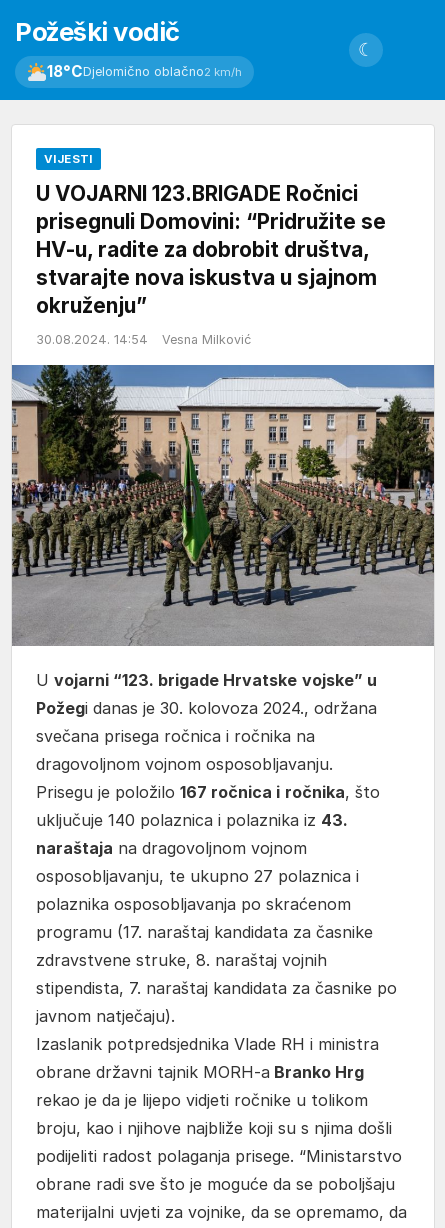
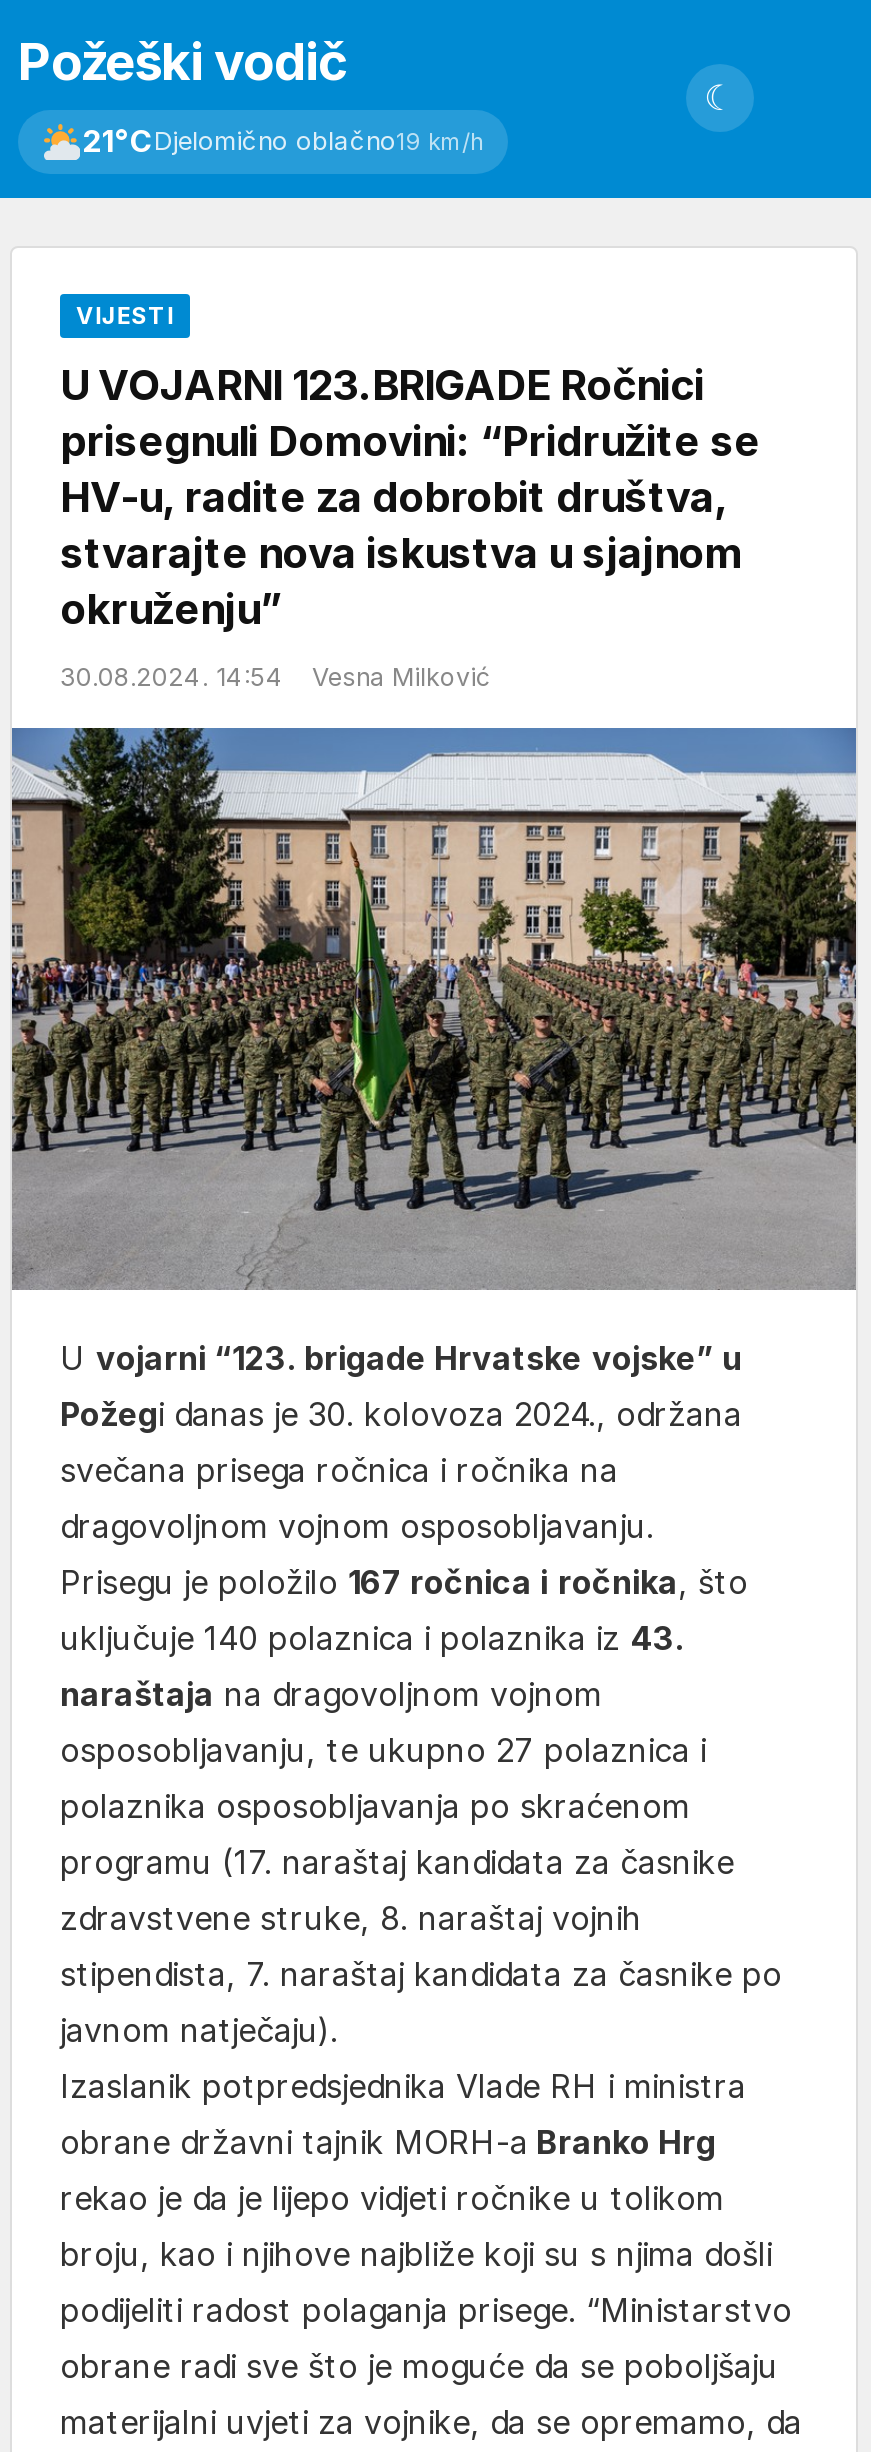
- 18°CDjelomično oblačno2 km/h
+ 21°CDjelomično oblačno19 km/h
